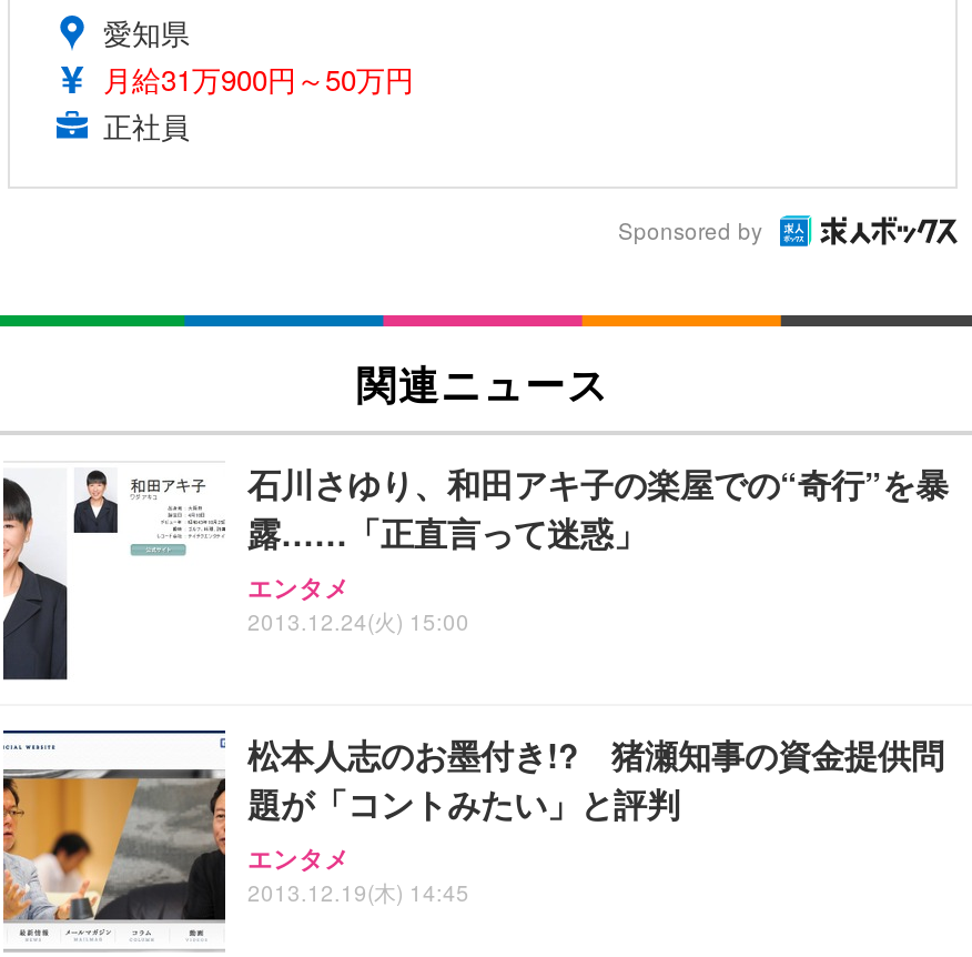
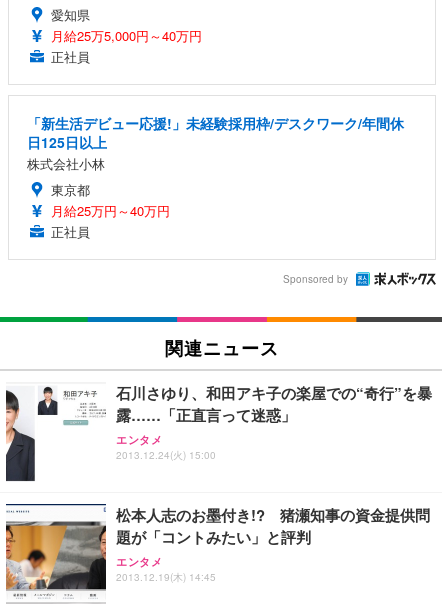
- 月給31万900円～50万円
+ 月給25万5,000円～40万円
+ 正社員
+ 「新生活デビュー応援!」未経験採用枠/デスクワーク/年間休
+ 日125日以上
+ 株式会社小林
+ 東京都
+ 月給25万円～40万円
